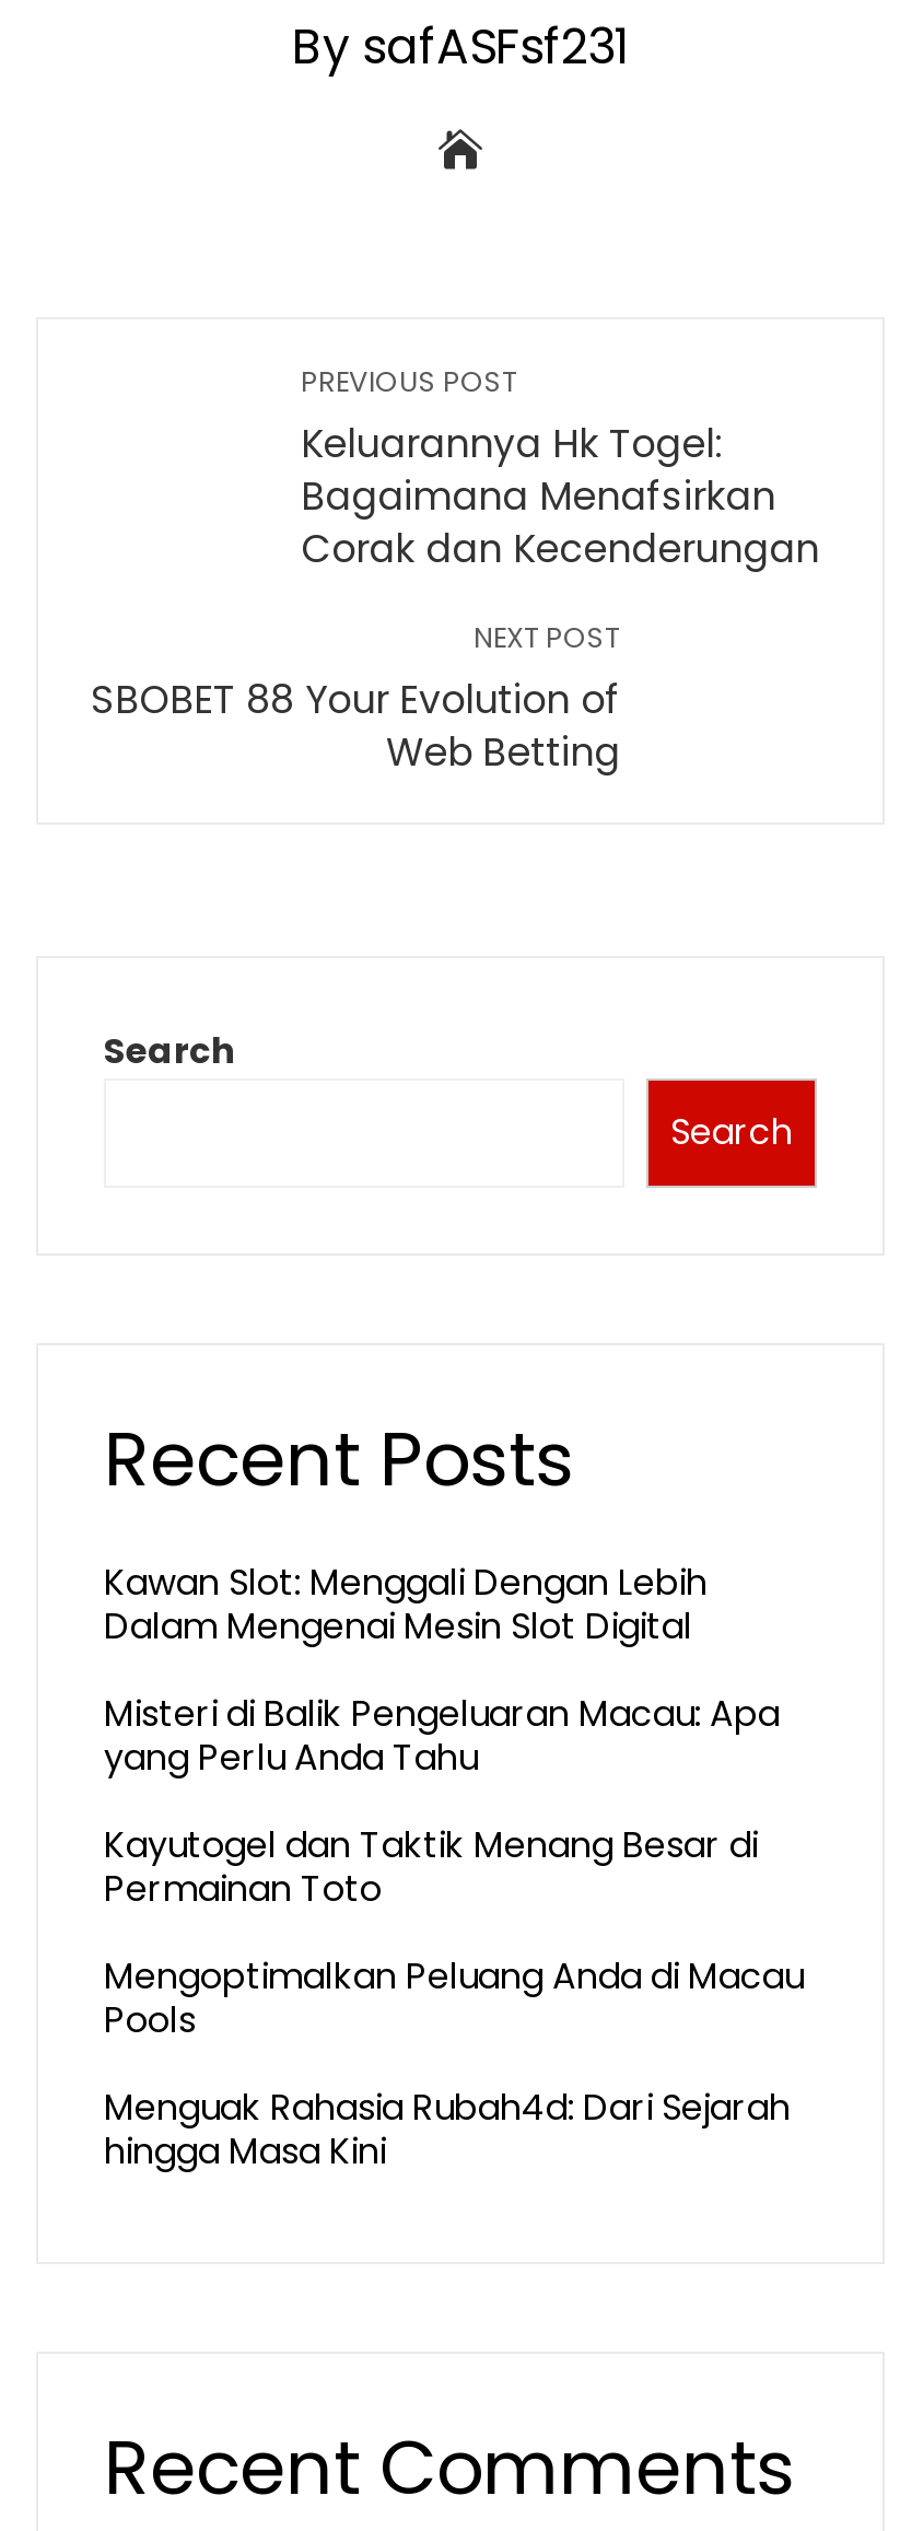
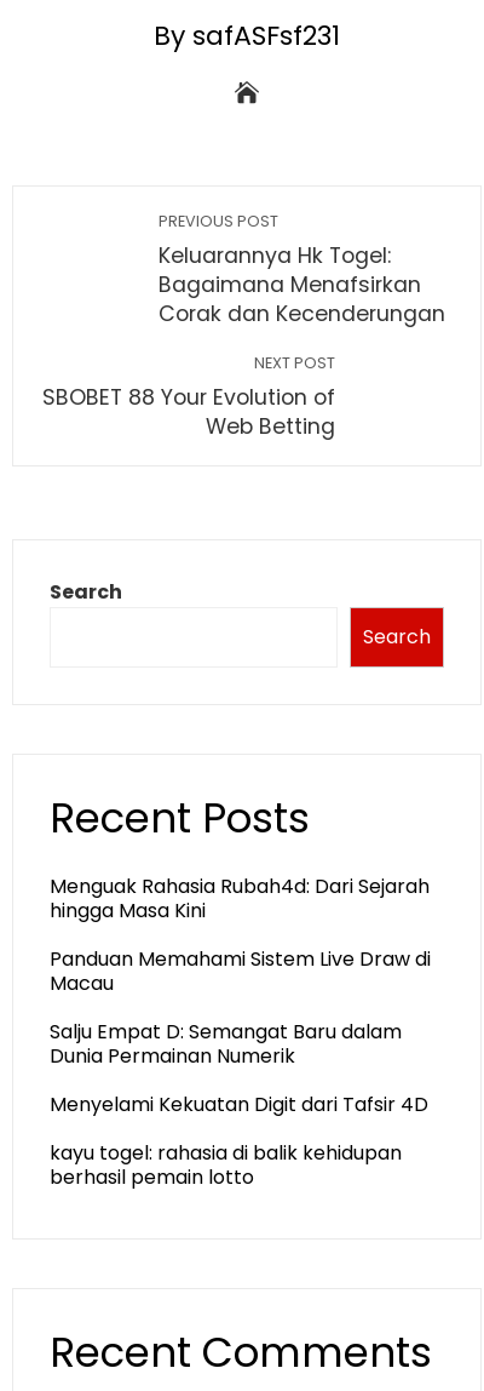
- Kawan Slot: Menggali Dengan Lebih
- Dalam Mengenai Mesin Slot Digital
- Misteri di Balik Pengeluaran Macau: Apa
- yang Perlu Anda Tahu
- Kayutogel dan Taktik Menang Besar di
- Permainan Toto
- Mengoptimalkan Peluang Anda di Macau
- Pools

moved up: Menguak Rahasia Rubah4d: Dari Sejarah | hingga Masa Kini

+ Panduan Memahami Sistem Live Draw di
+ Macau
+ Salju Empat D: Semangat Baru dalam
+ Dunia Permainan Numerik
+ Menyelami Kekuatan Digit dari Tafsir 4D
+ kayu togel: rahasia di balik kehidupan
+ berhasil pemain lotto
